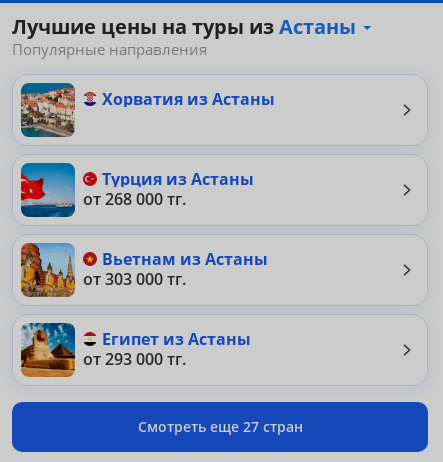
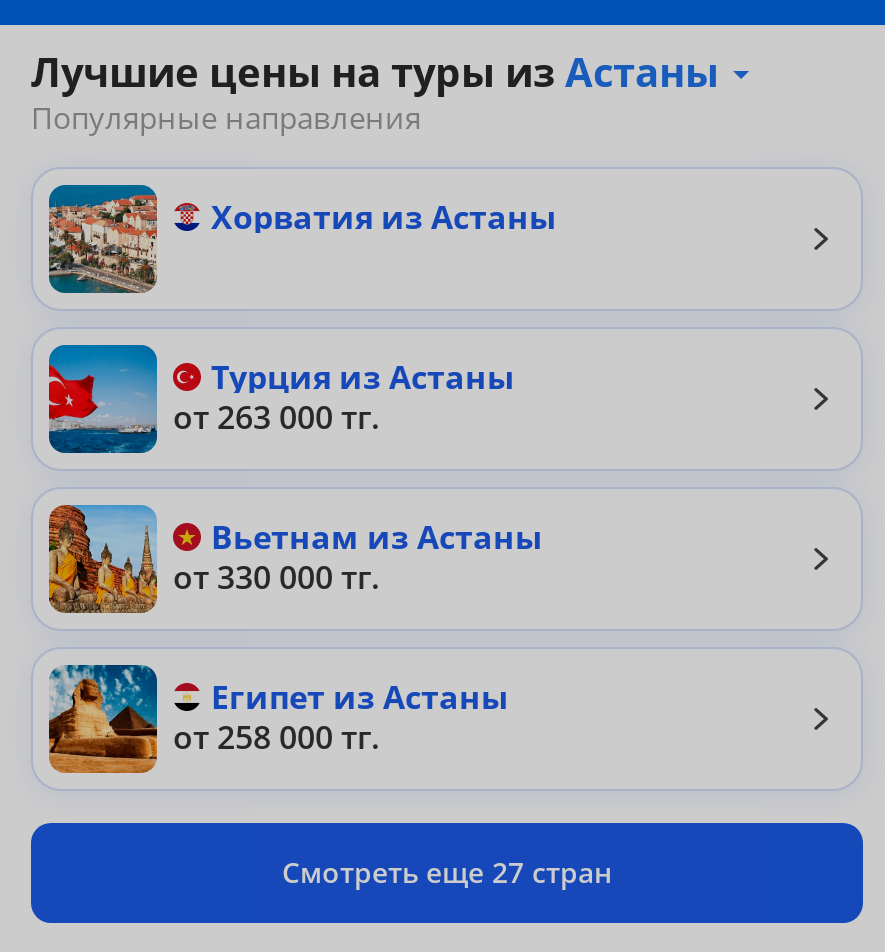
- от 268 000 тг.
+ от 263 000 тг.

- от 303 000 тг.
+ от 330 000 тг.

- от 293 000 тг.
+ от 258 000 тг.
